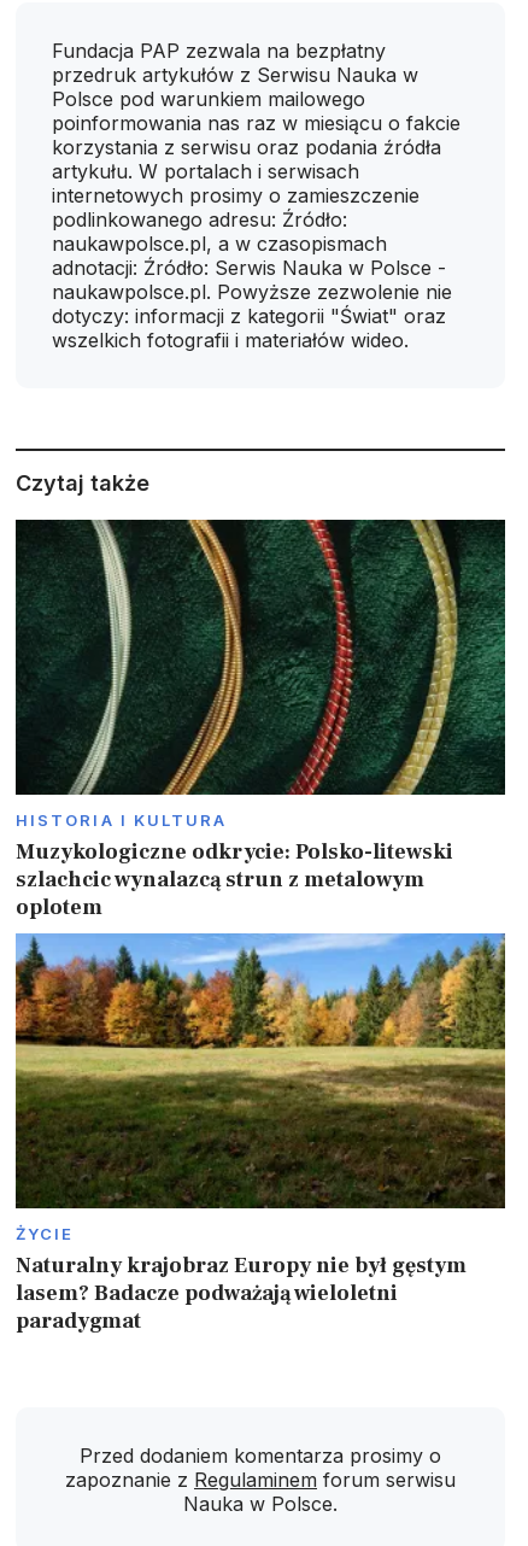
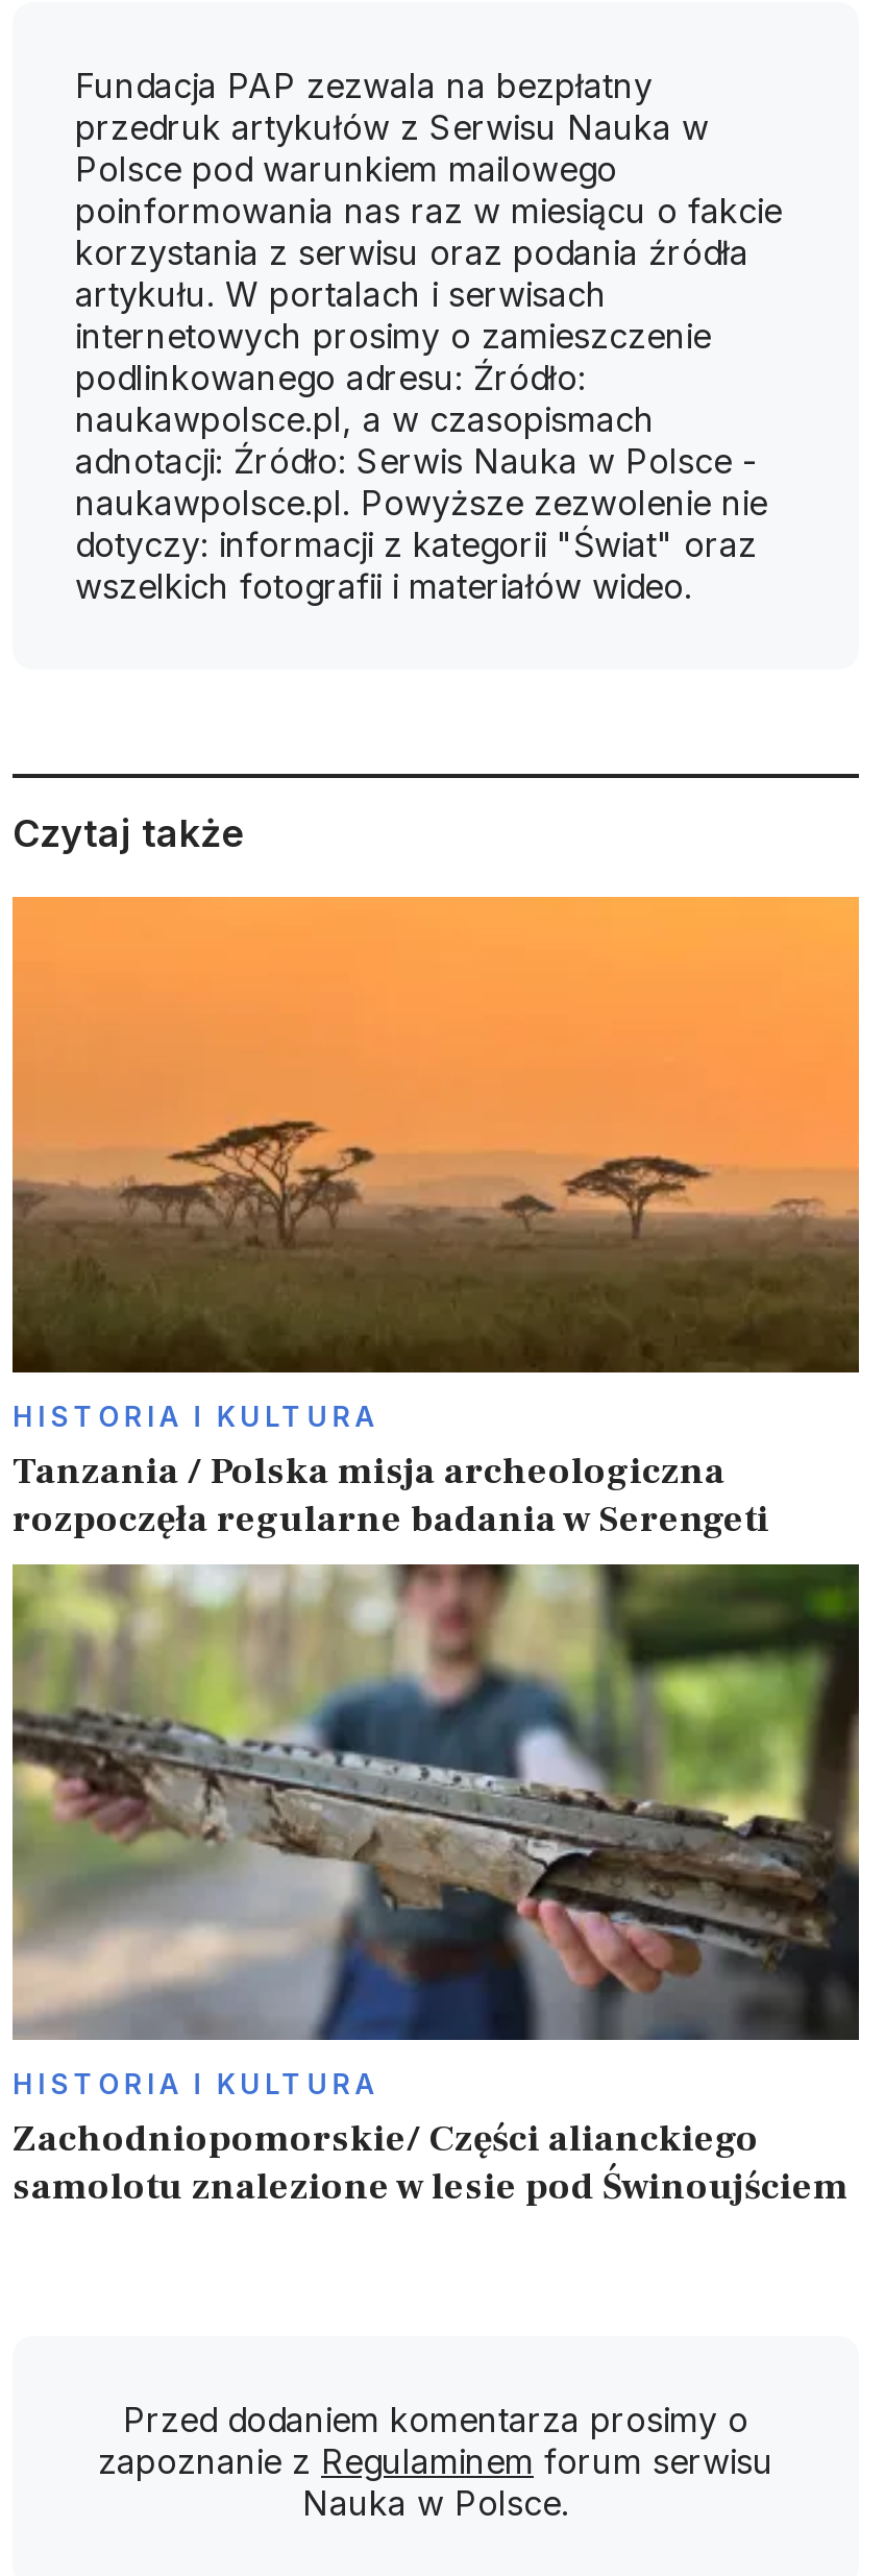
- [image]
- Muzykologiczne odkrycie: Polsko-litewski
- szlachcic wynalazcą strun z metalowym
- oplotem
+ [image]
+ Tanzania / Polska misja archeologiczna
+ rozpoczęła regularne badania w Serengeti

- [image]
- ŻYCIE
- Naturalny krajobraz Europy nie był gęstym
- lasem? Badacze podważają wieloletni
- paradygmat
+ [image]
+ HISTORIA I KULTURA
+ Zachodniopomorskie/ Części alianckiego
+ samolotu znalezione w lesie pod Świnoujściem
